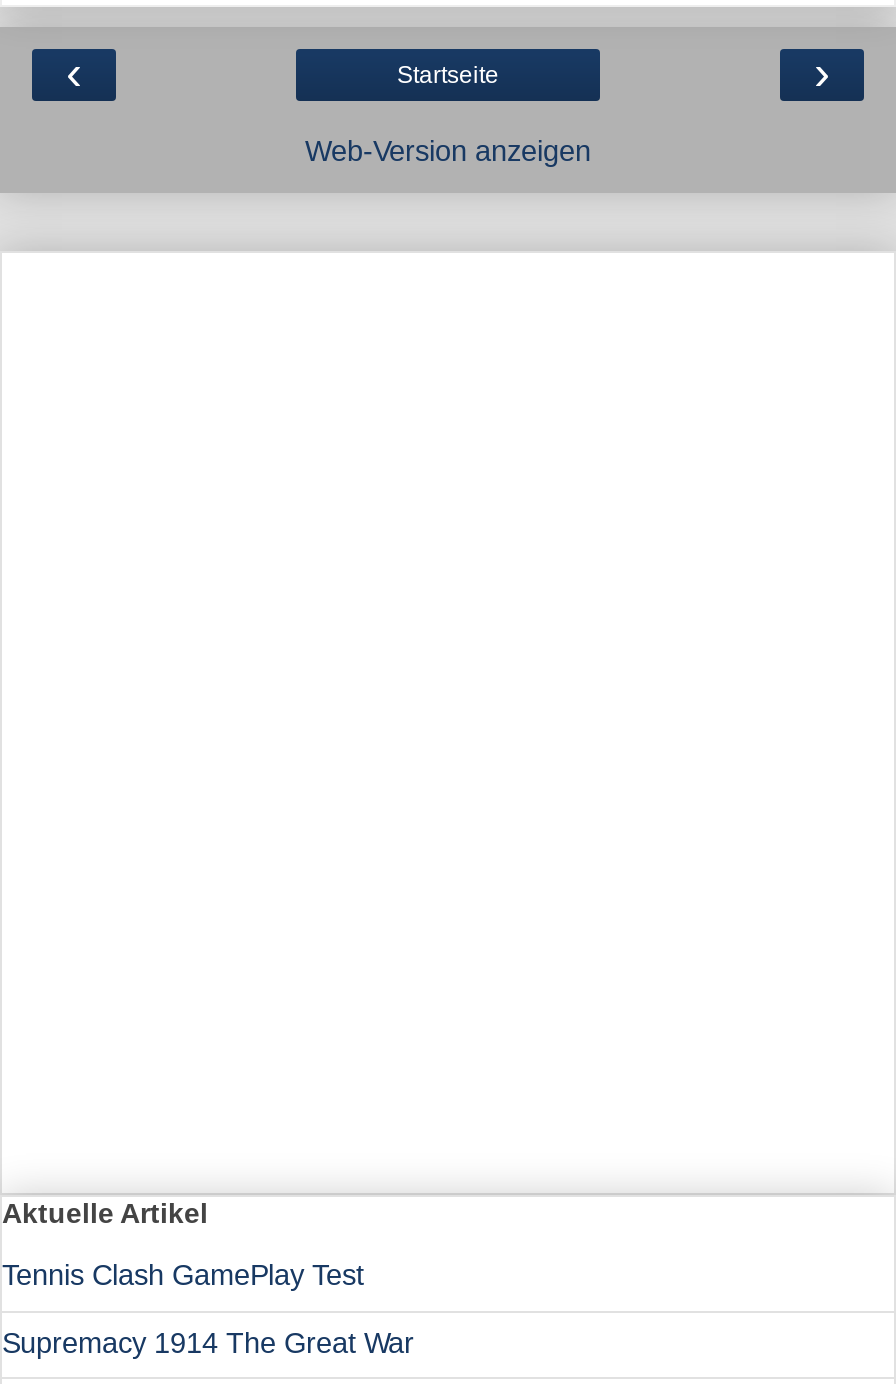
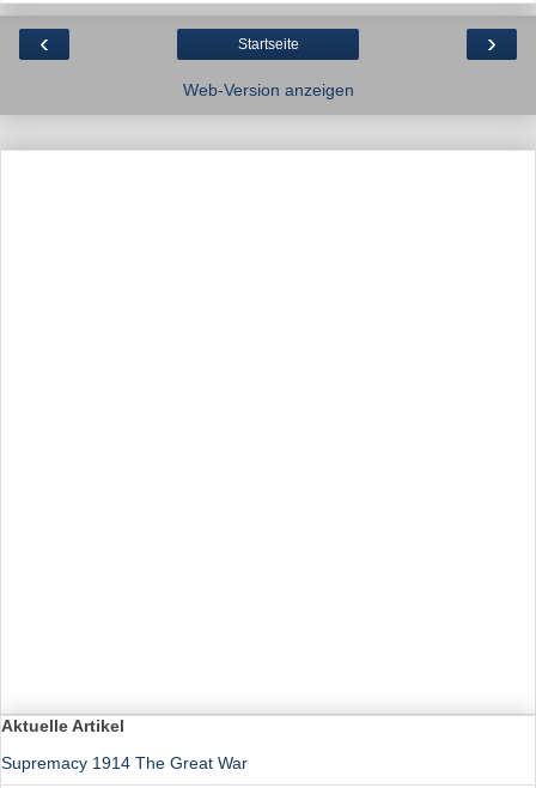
- Tennis Clash GamePlay Test
